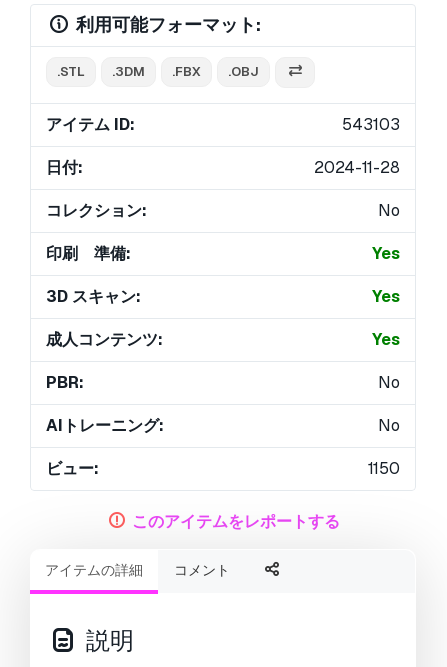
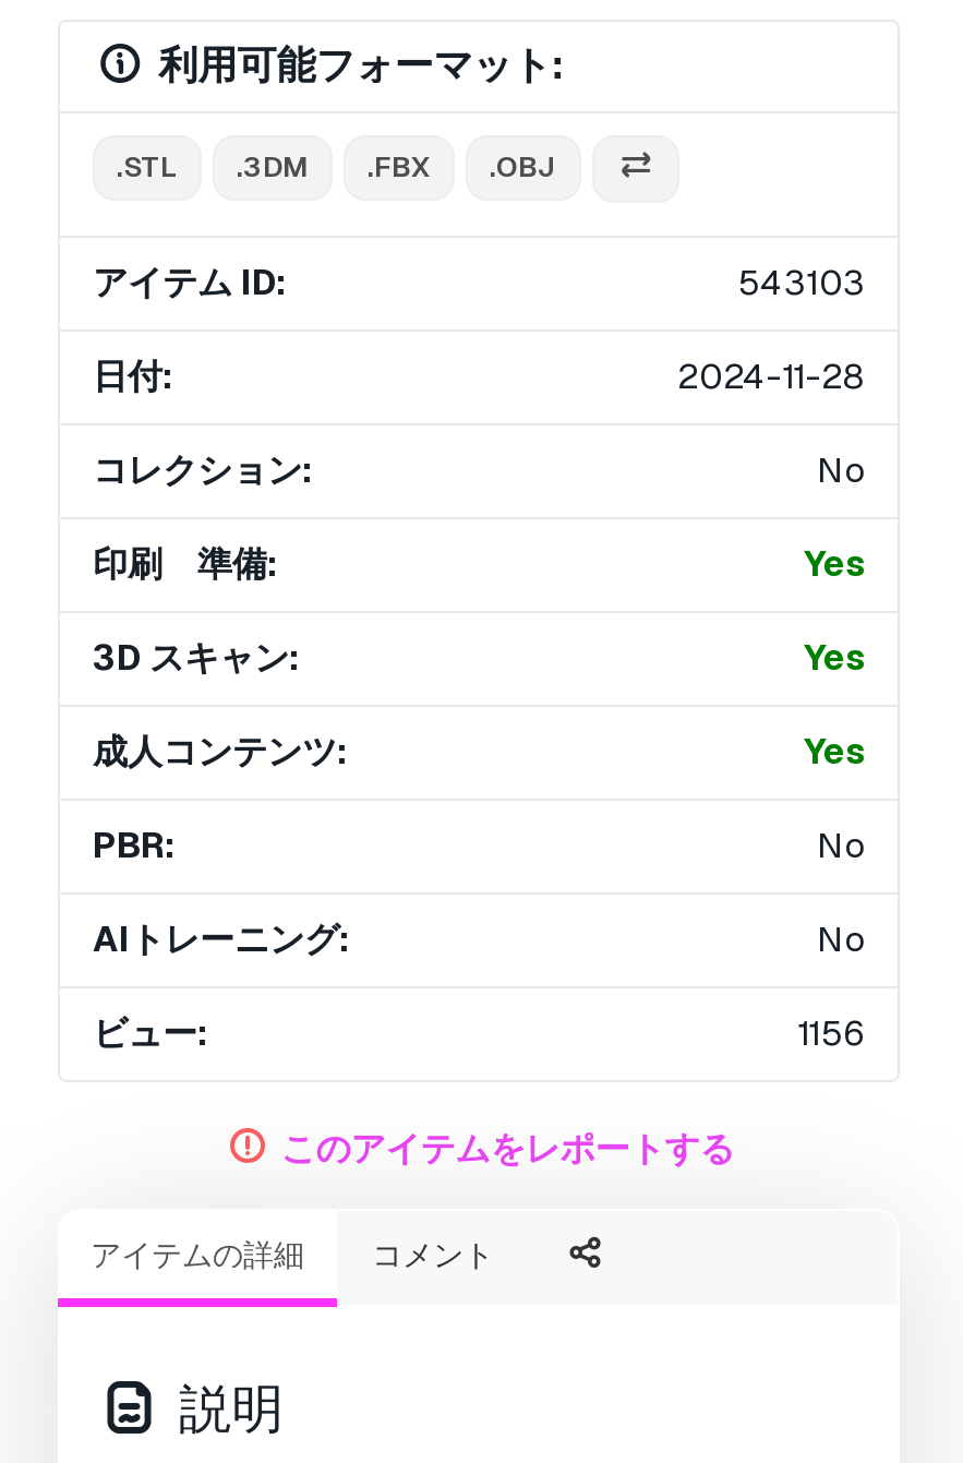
- 1150
+ 1156
